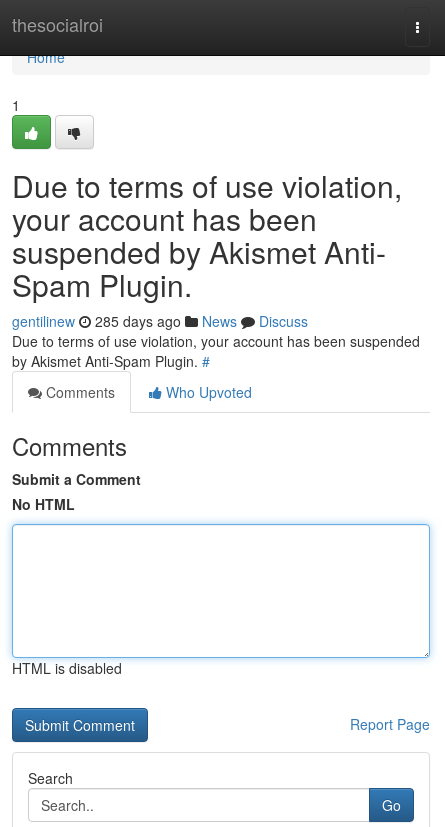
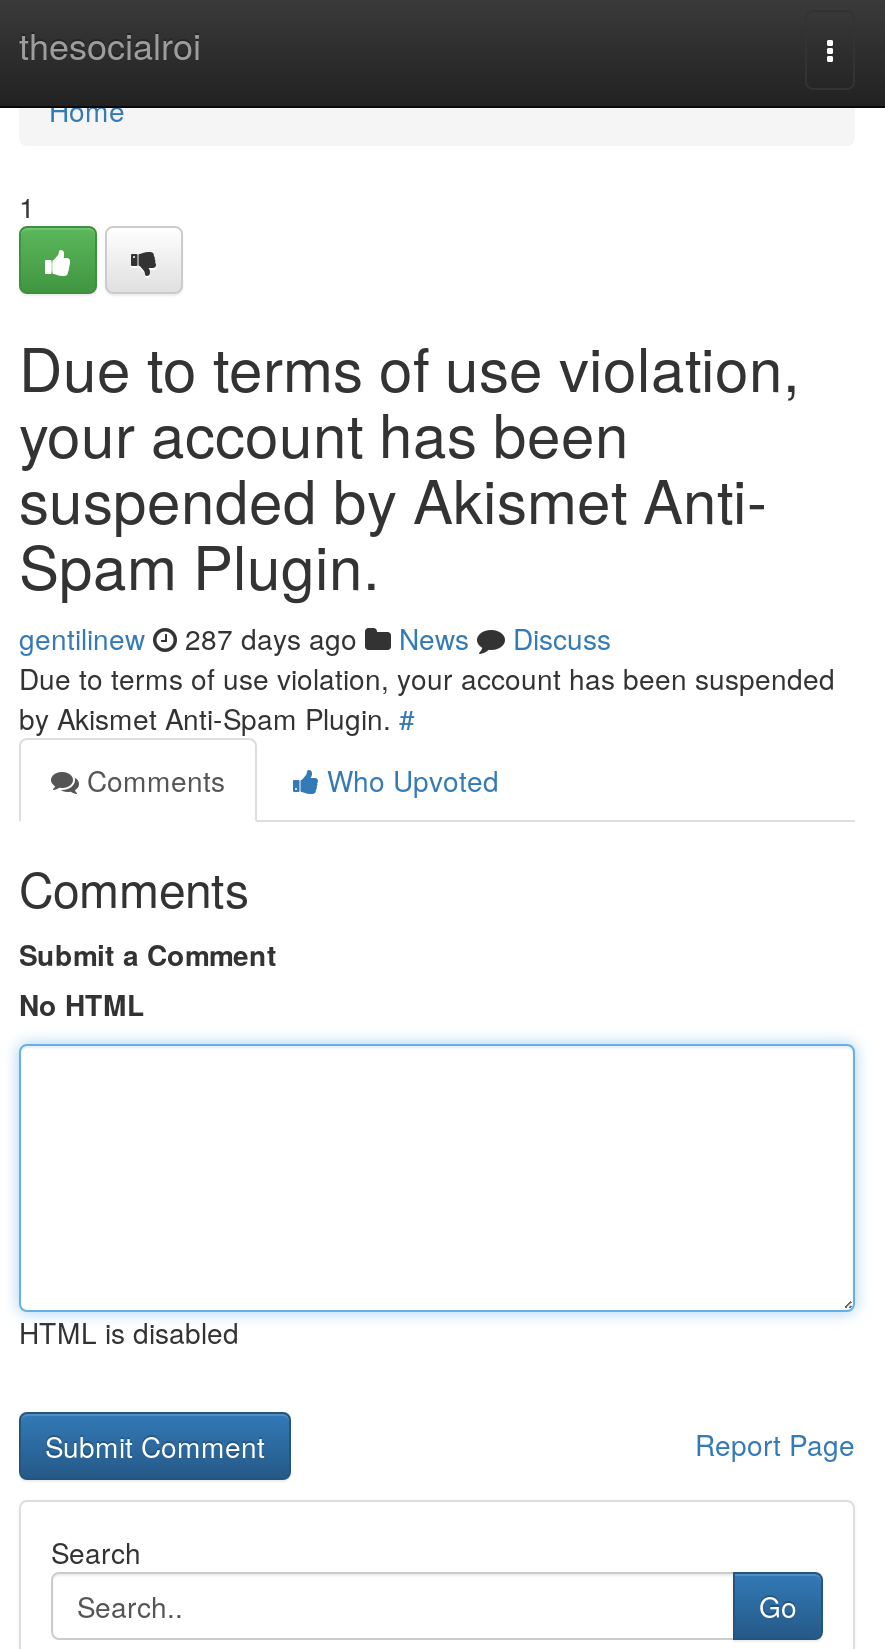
- gentilinew 285 days ago News Discuss
+ gentilinew 287 days ago News Discuss
